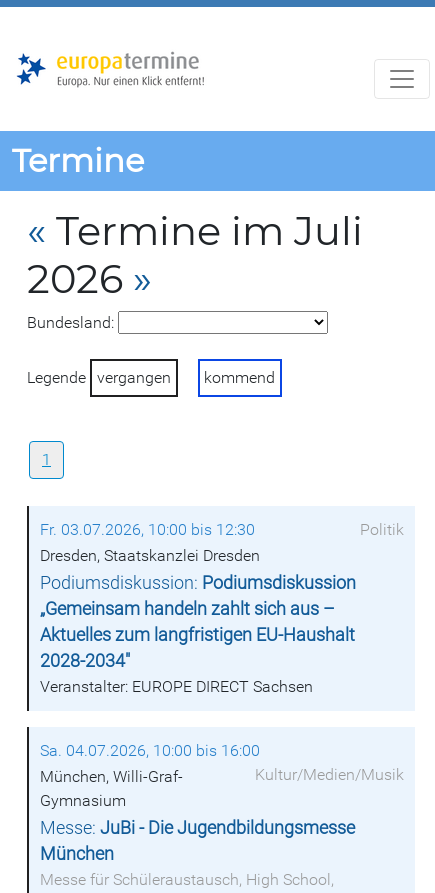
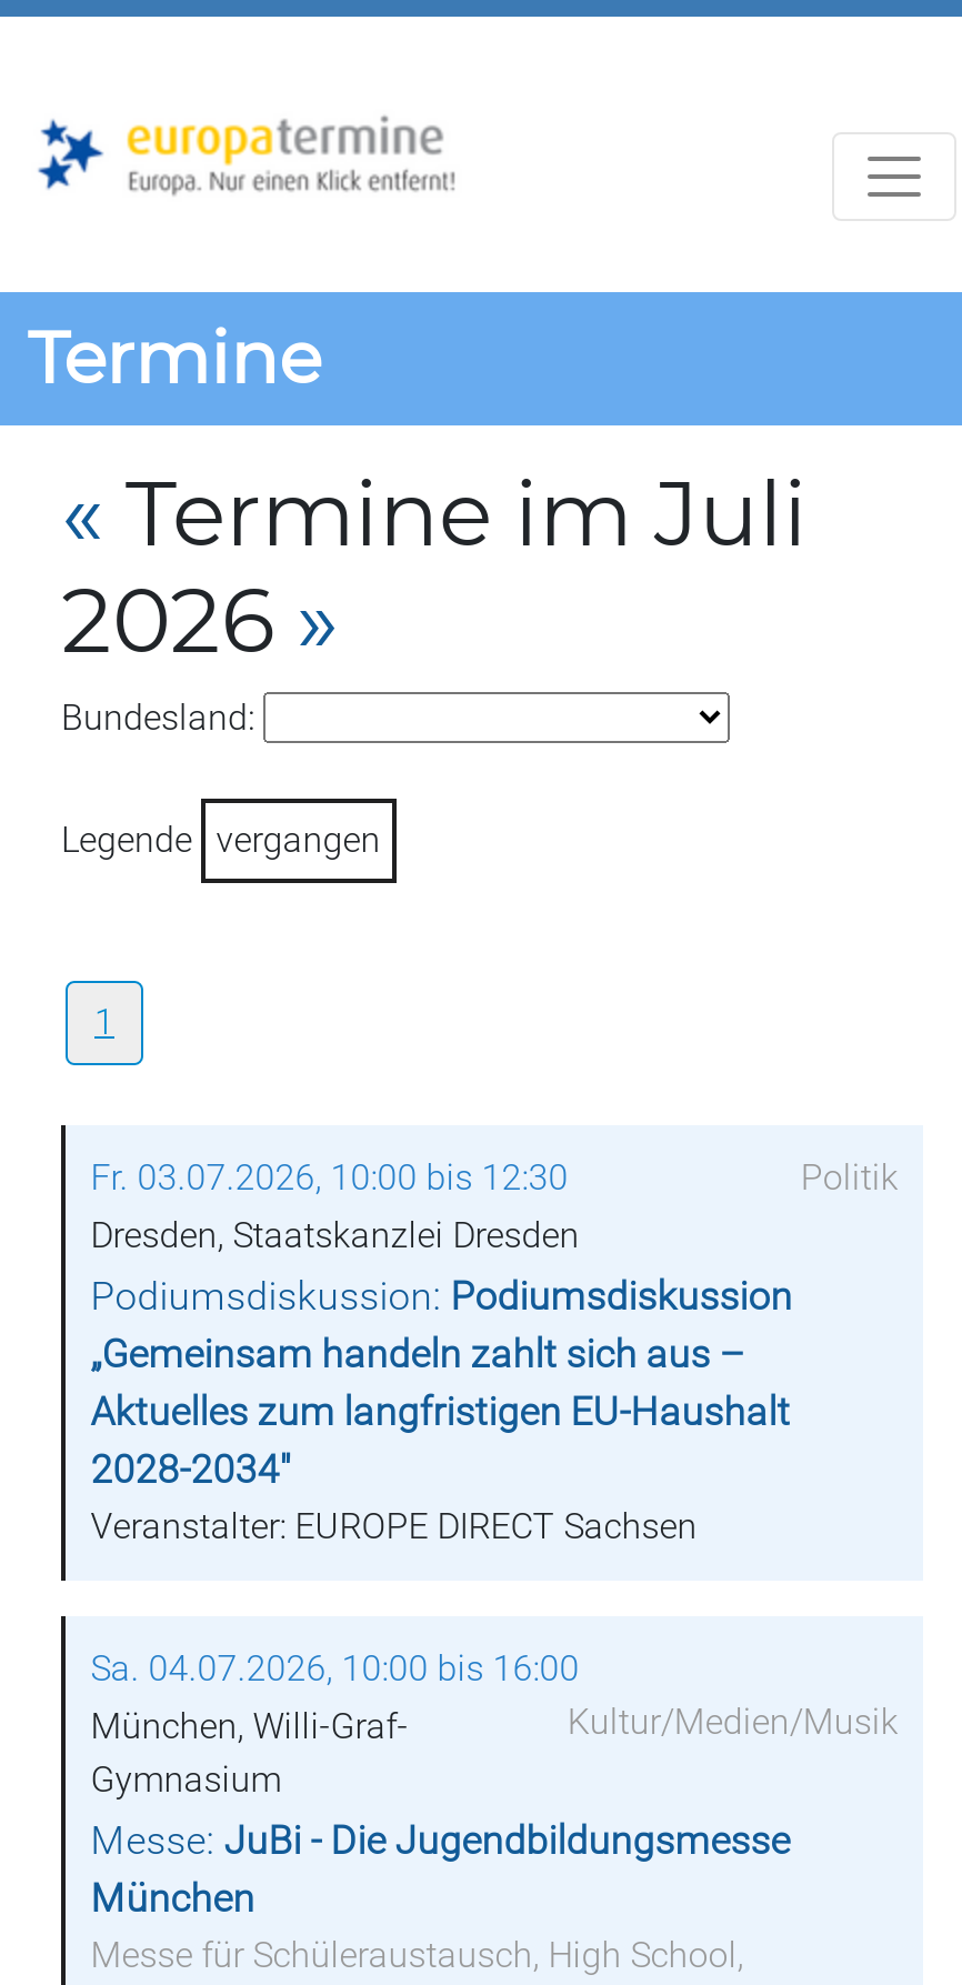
- kommend
